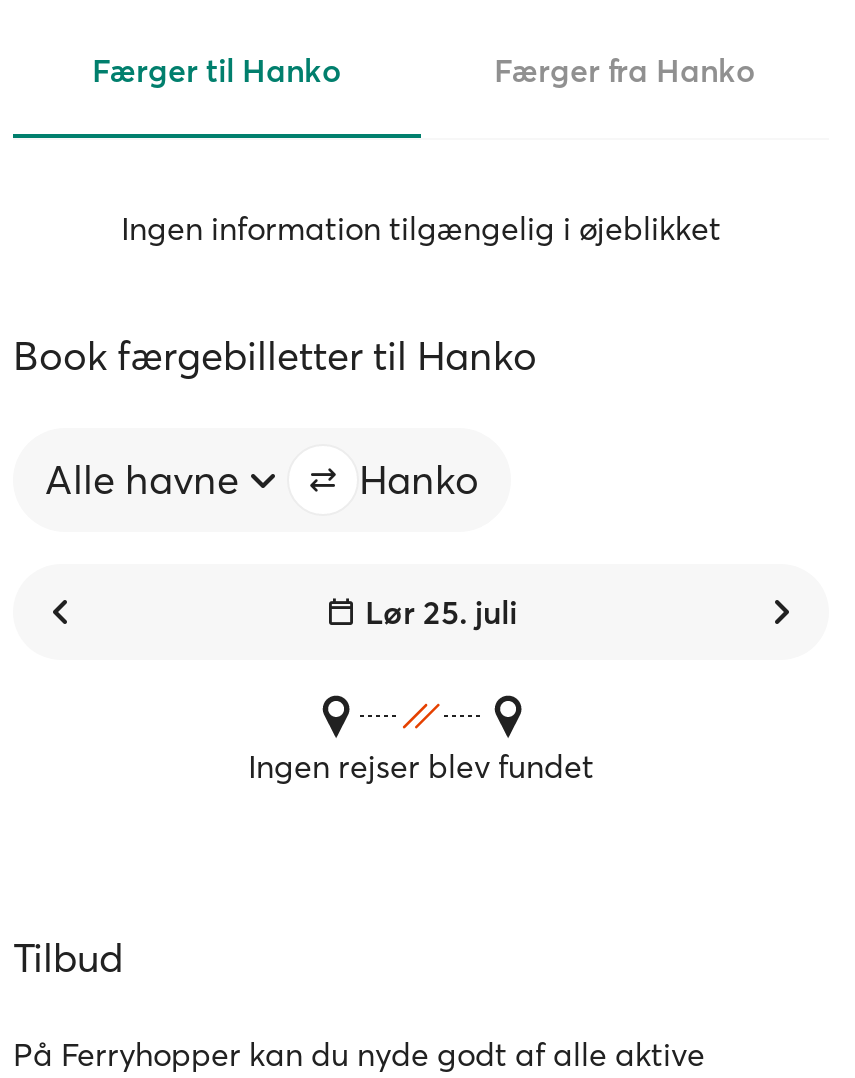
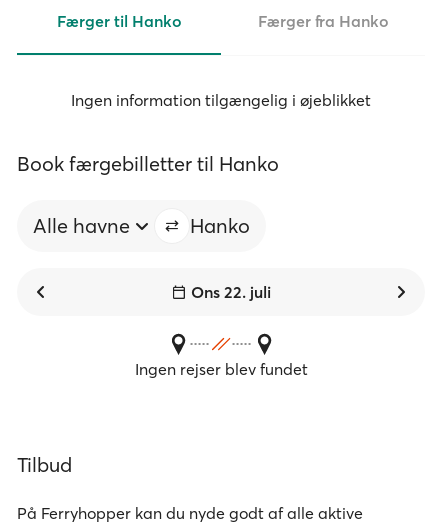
- Lør 25. juli
+ Ons 22. juli
